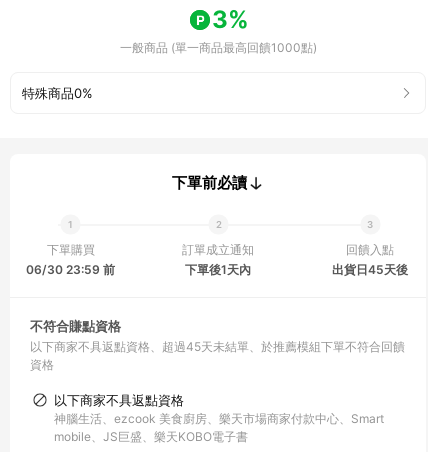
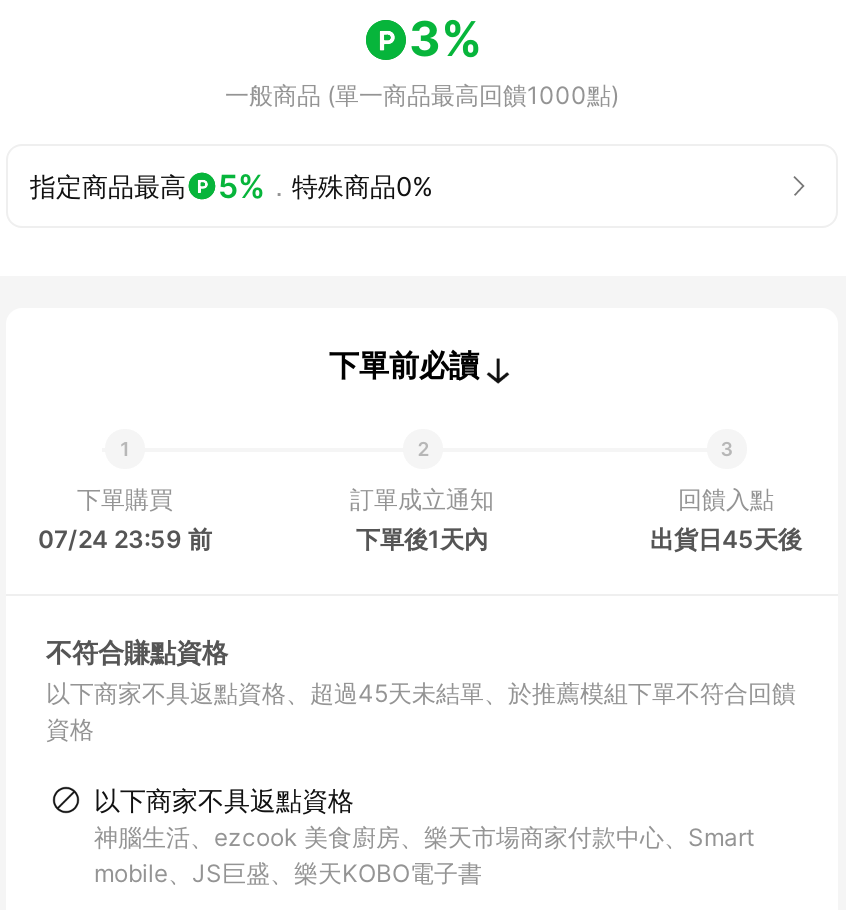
- 特殊商品0%
+ 指定商品最高
+ 5%．特殊商品0%

- 06/30 23:59 前
+ 07/24 23:59 前
